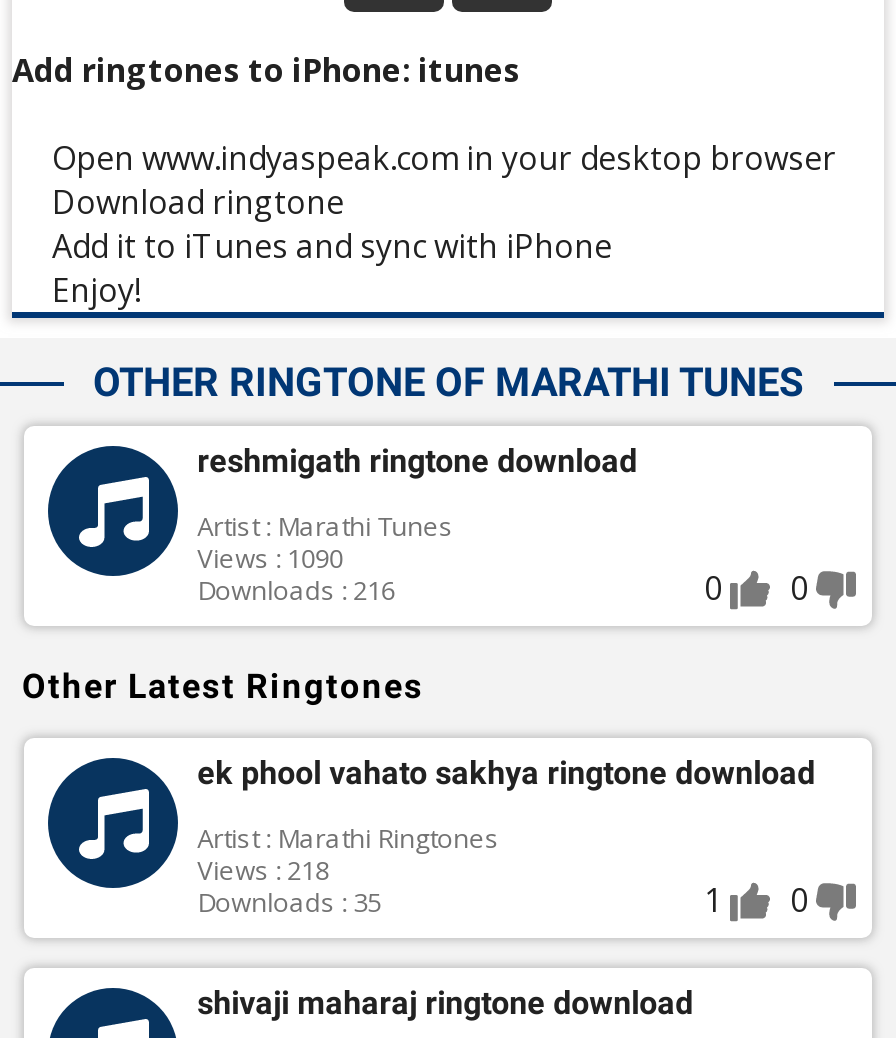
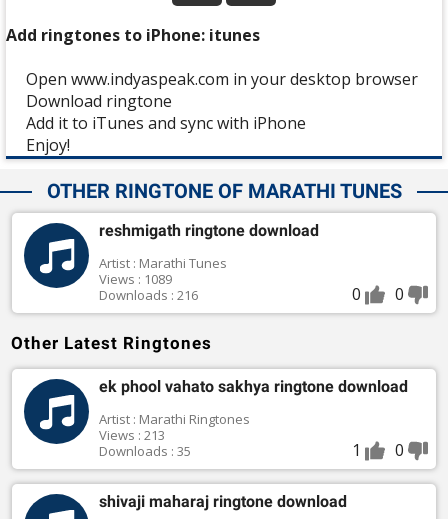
- Views : 1090
+ Views : 1089

- Views : 218
+ Views : 213
